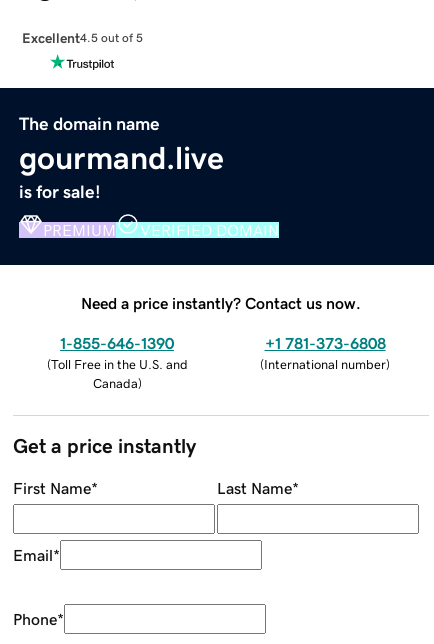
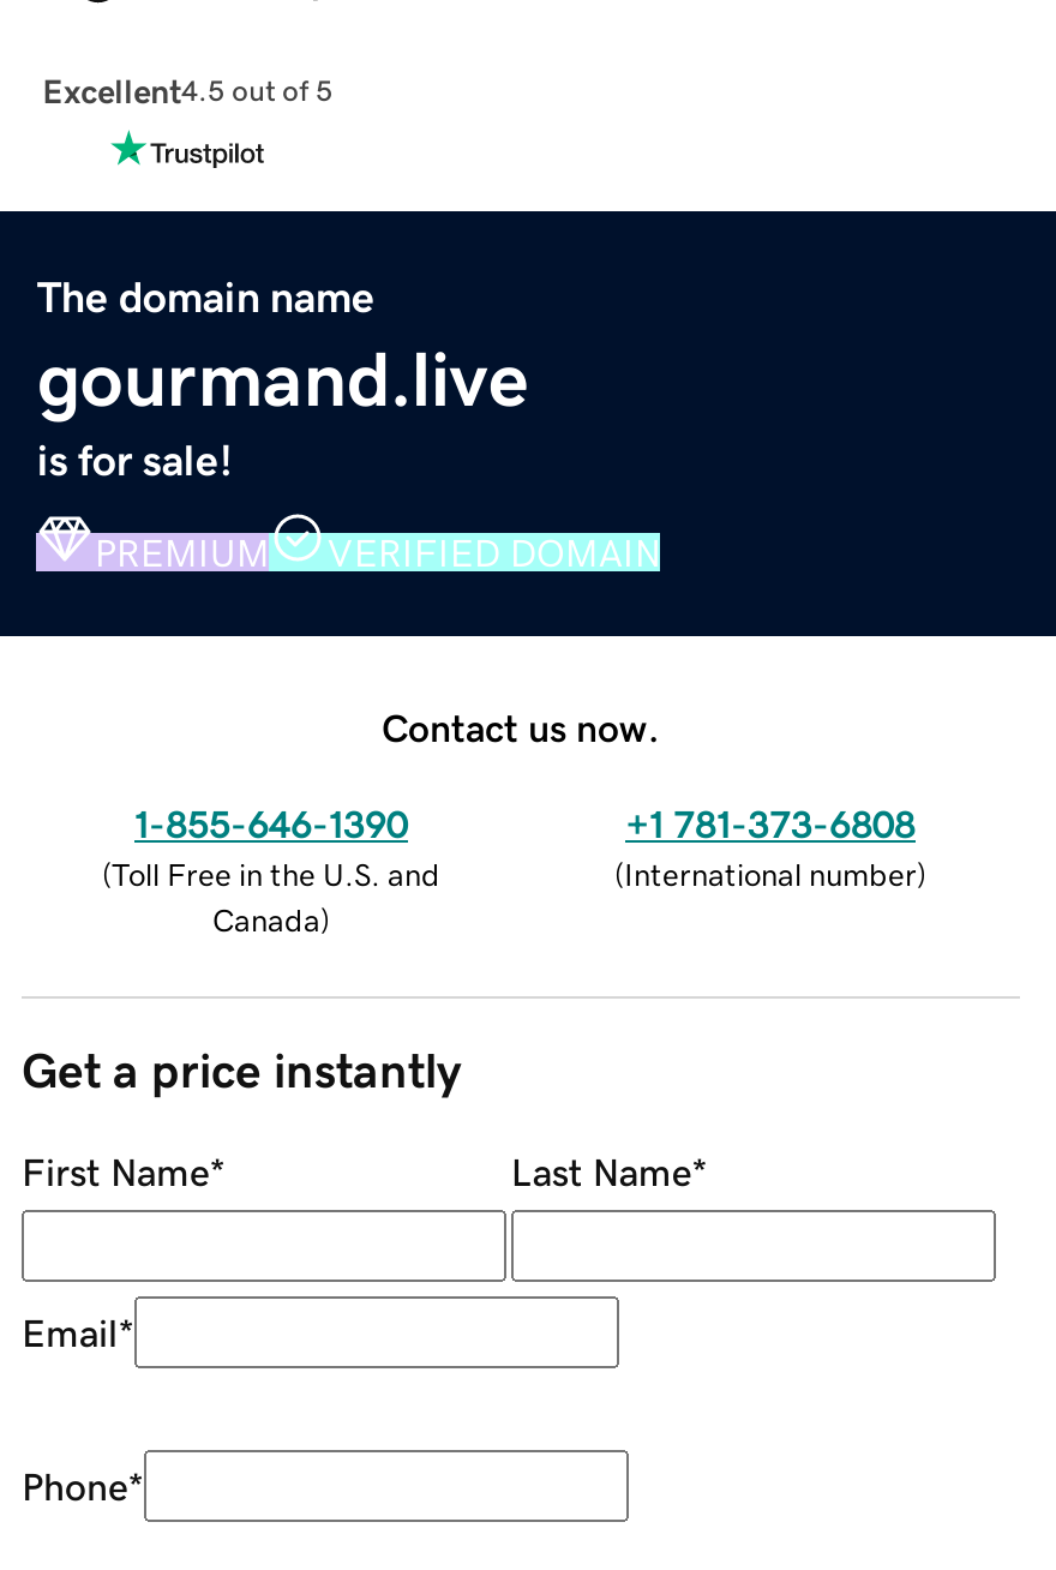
- Need a price instantly? Contact us now.
+ Contact us now.
